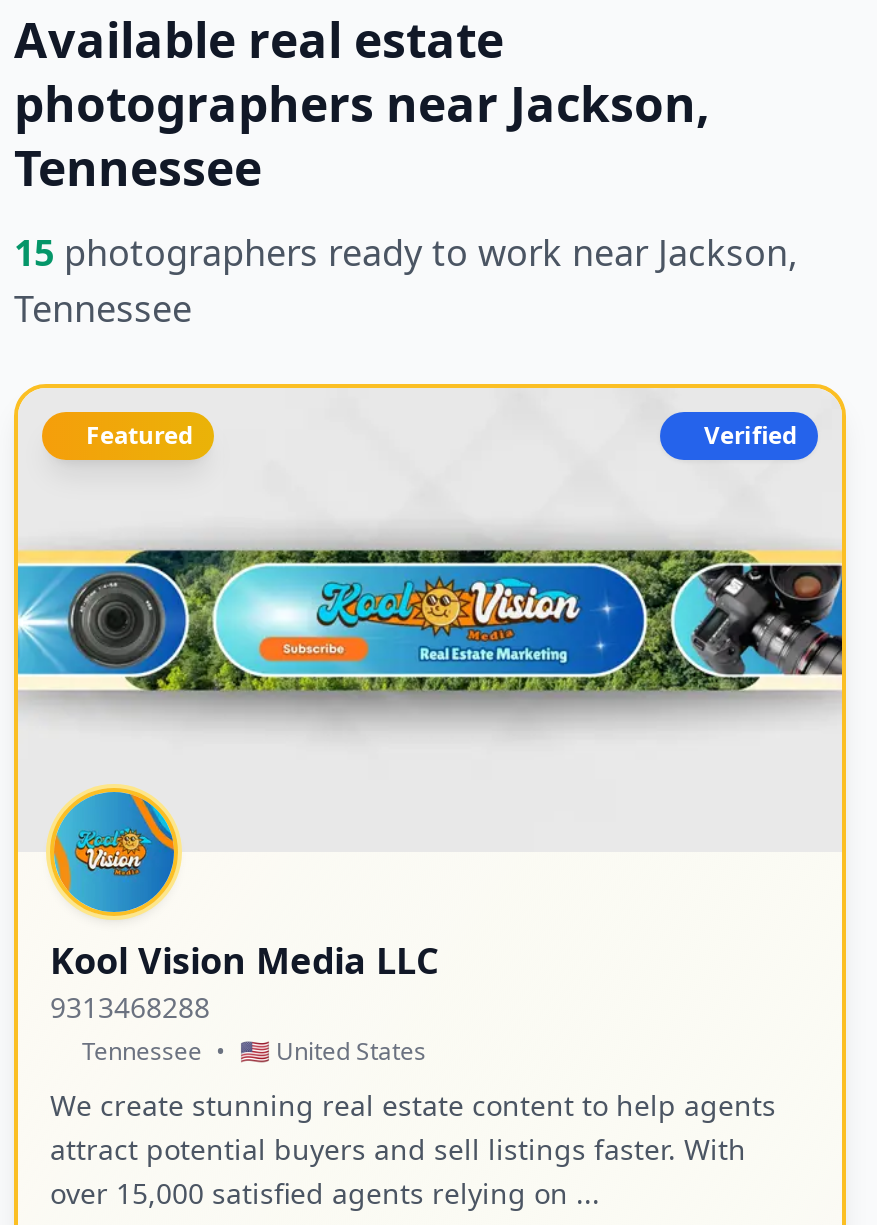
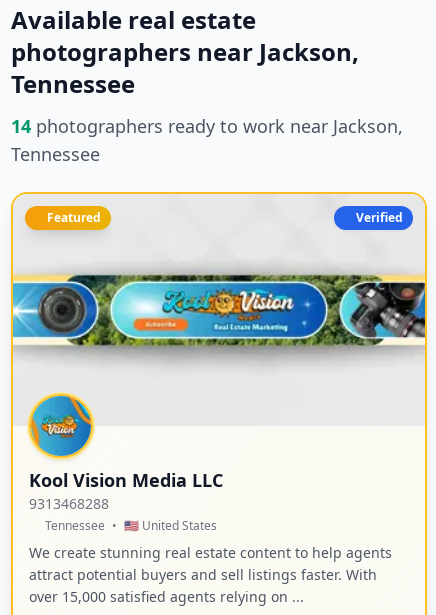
- 15 photographers ready to work near Jackson,
+ 14 photographers ready to work near Jackson,
